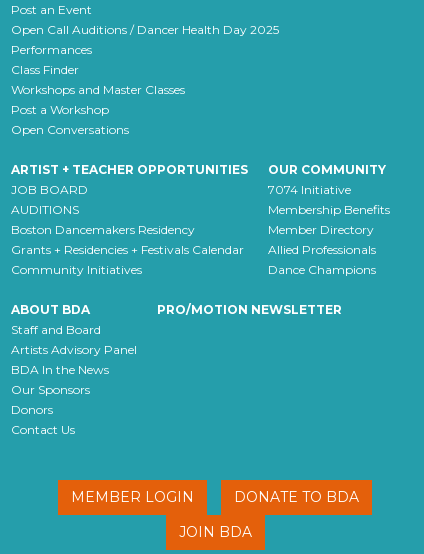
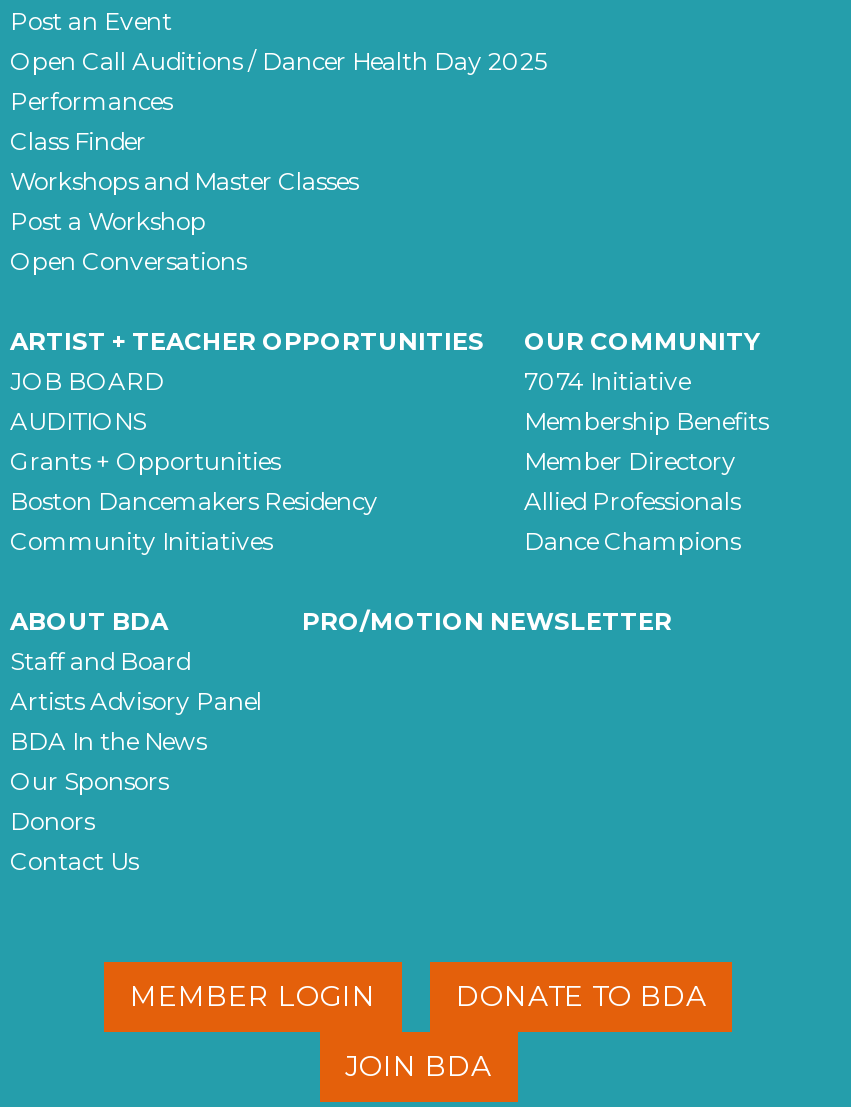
moved down: Boston Dancemakers Residency

+ Grants + Opportunities

- Grants + Residencies + Festivals Calendar
